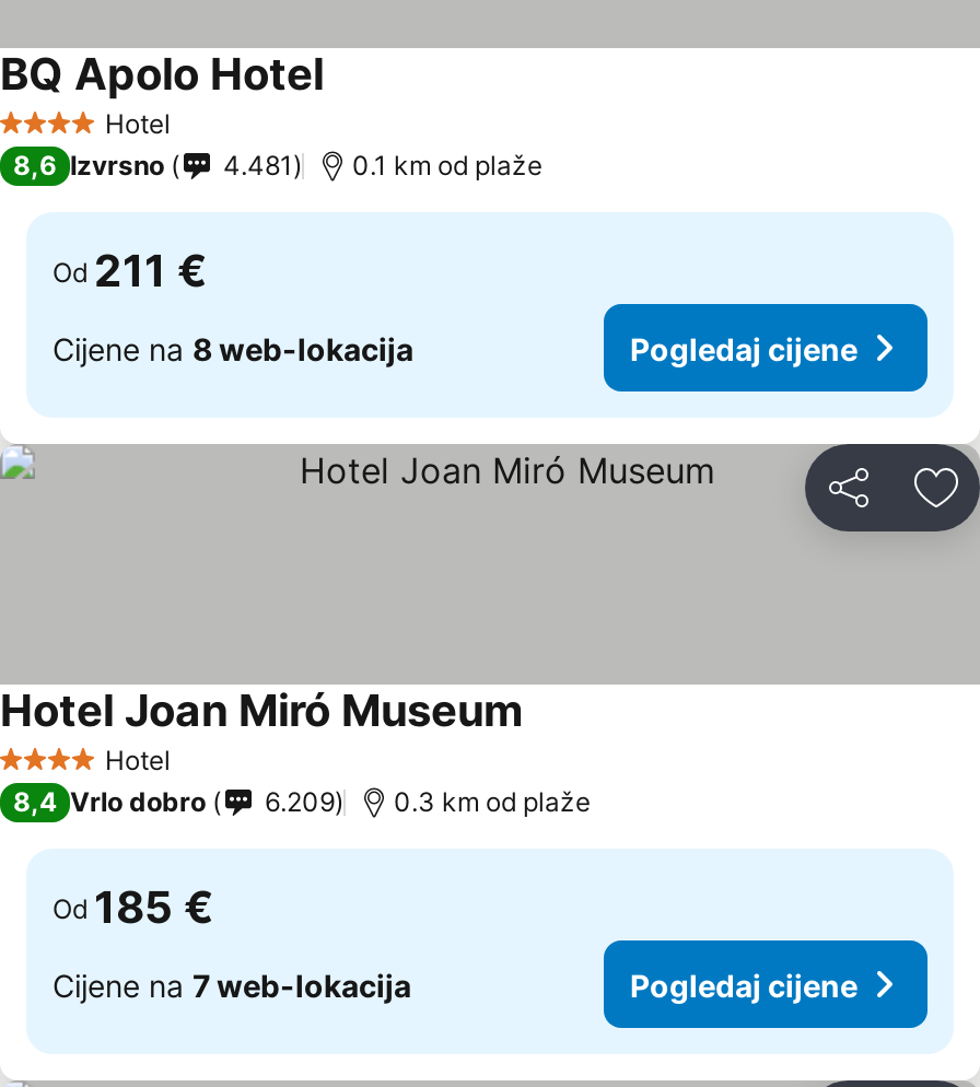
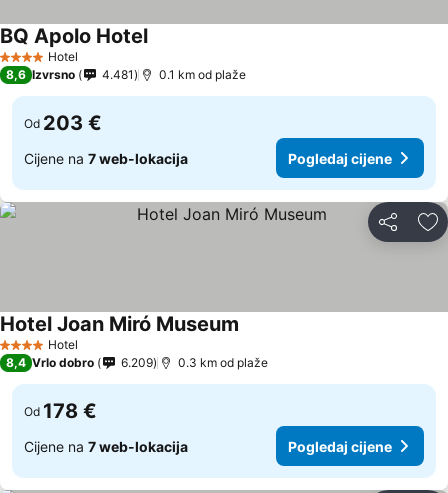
- Od 211 €
+ Od 203 €

- Cijene na 8 web-lokacija
+ Cijene na 7 web-lokacija

- Od 185 €
+ Od 178 €
